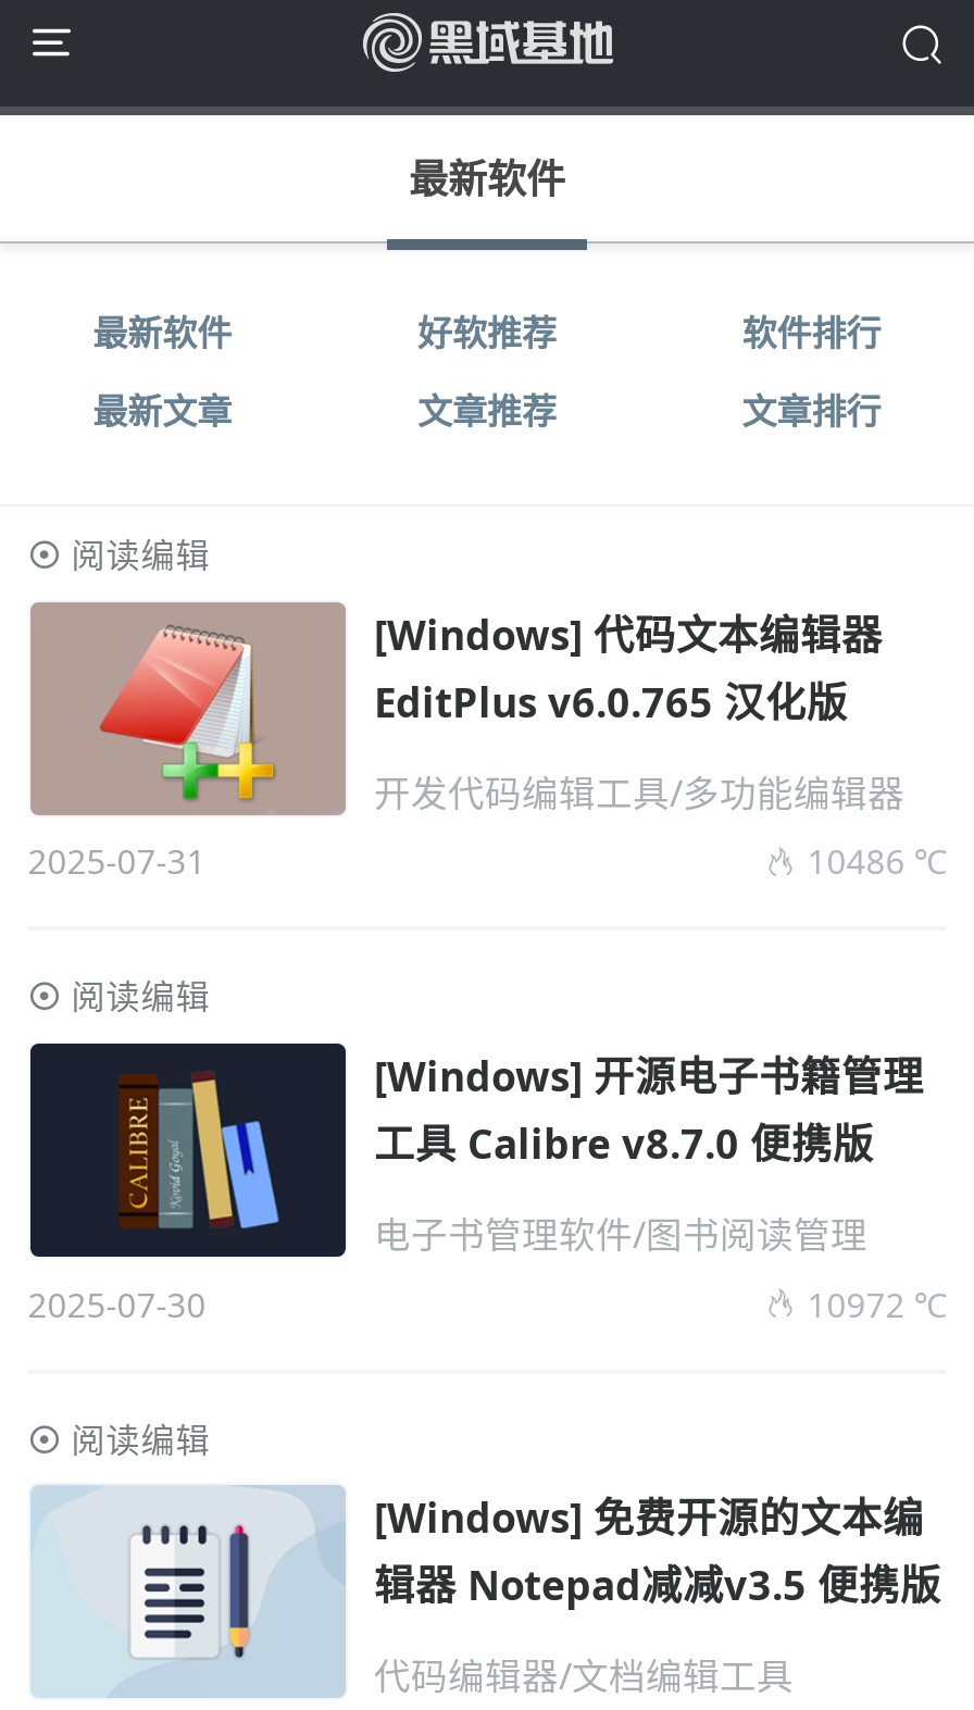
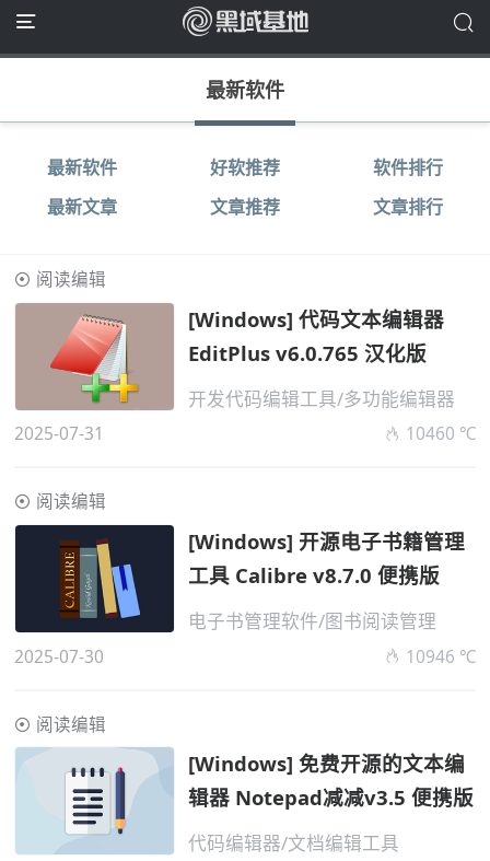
- 10486 ℃
+ 10460 ℃

- 10972 ℃
+ 10946 ℃
